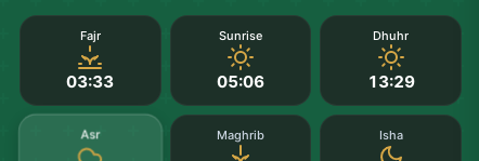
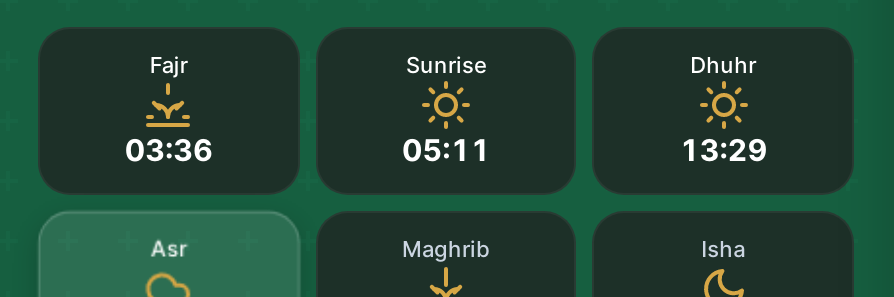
- 03:33
+ 03:36

- 05:06
+ 05:11
